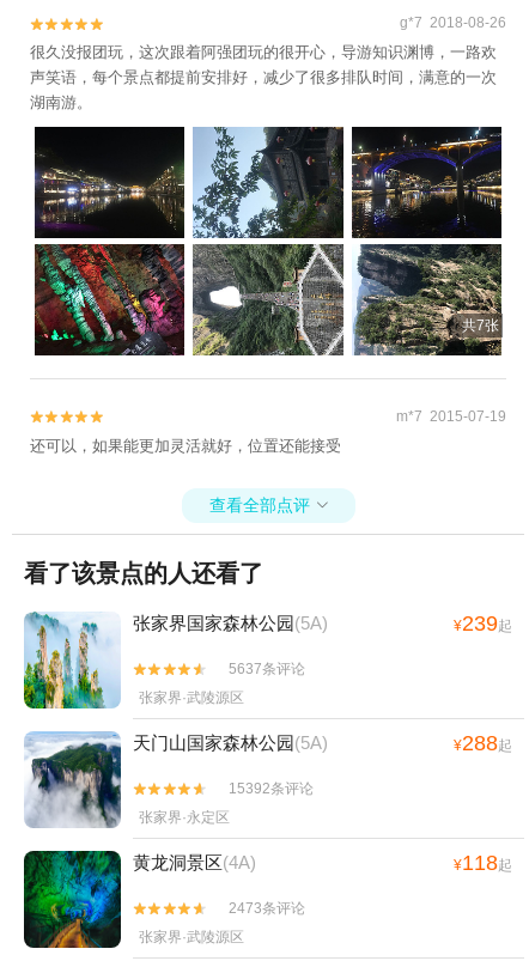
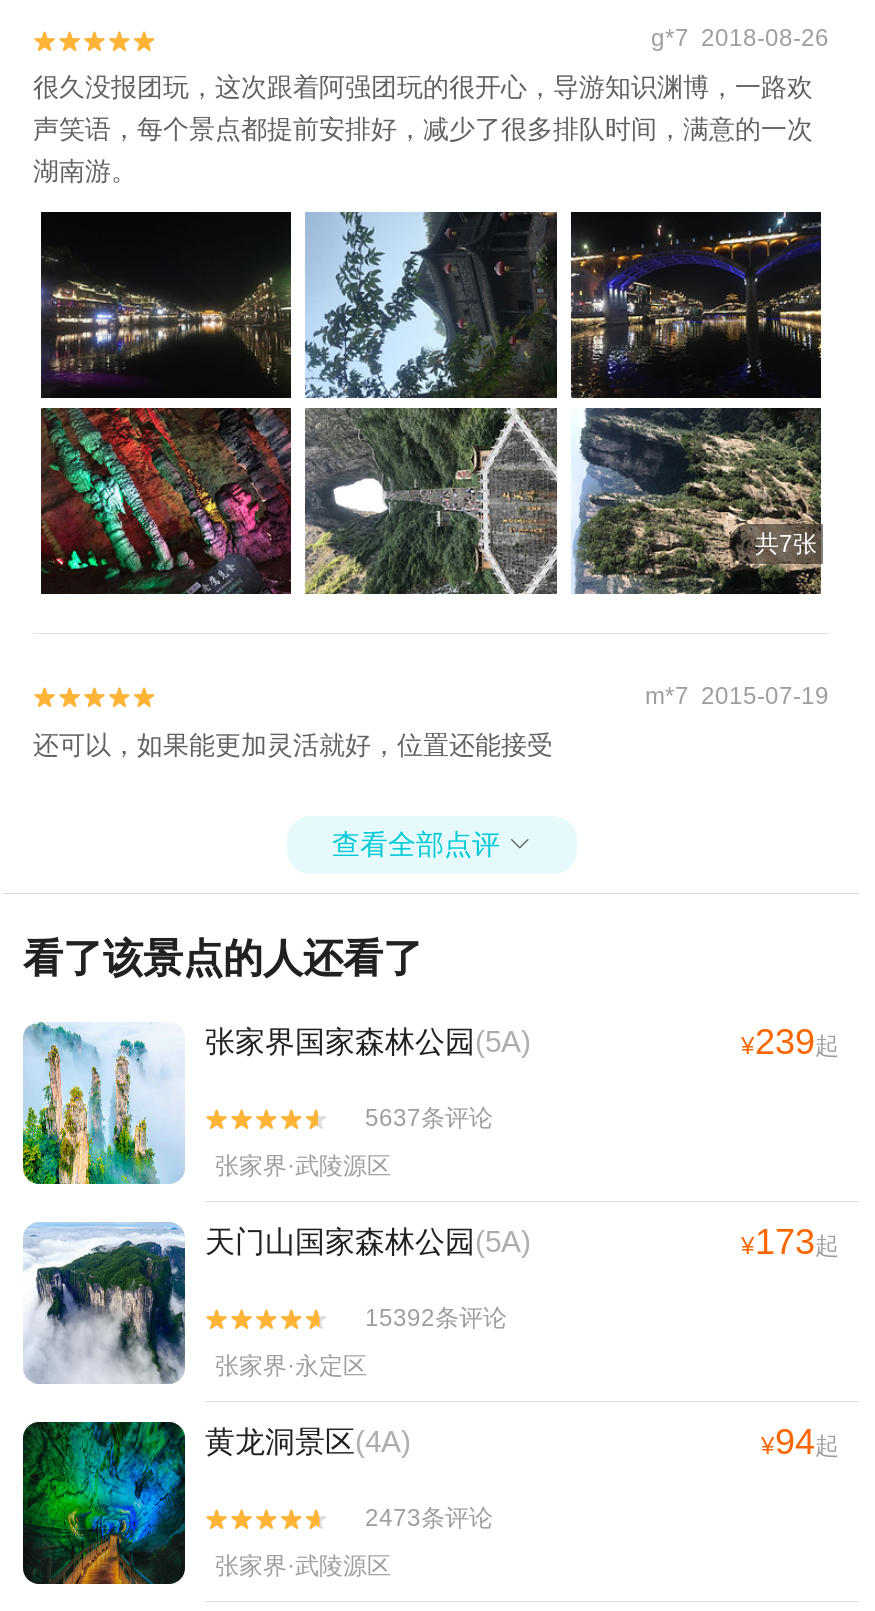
- ¥288起
+ ¥173起

- ¥118起
+ ¥94起
